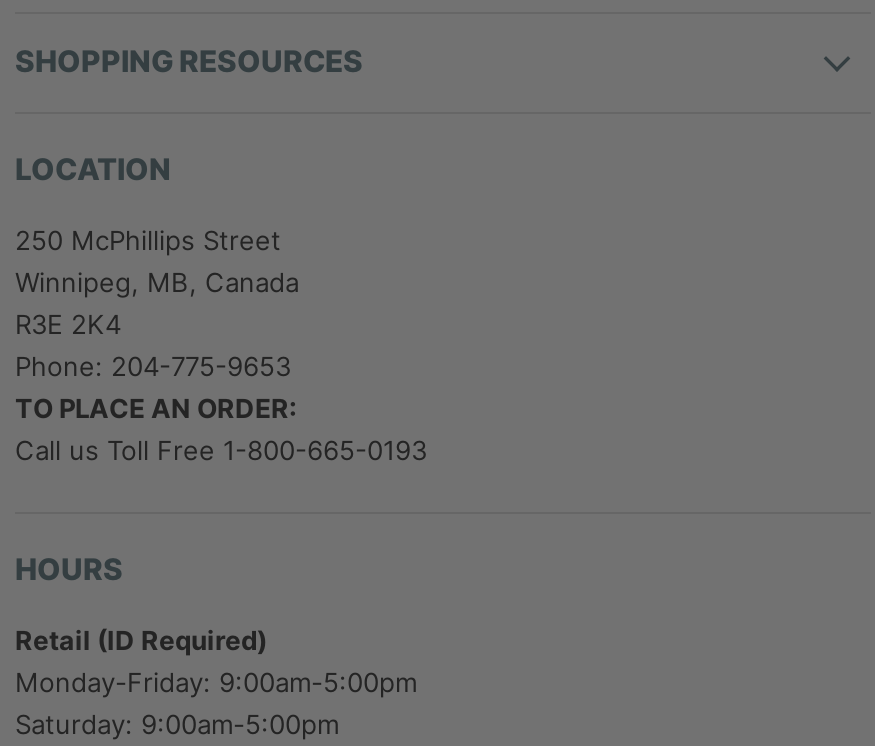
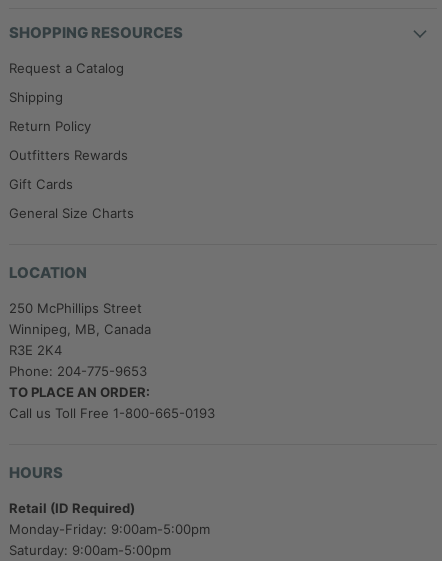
+ Request a Catalog
+ Shipping
+ Return Policy
+ Outfitters Rewards
+ Gift Cards
+ General Size Charts
